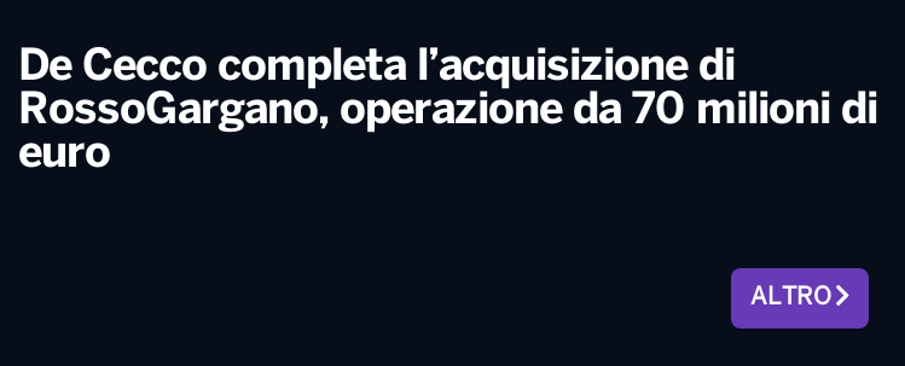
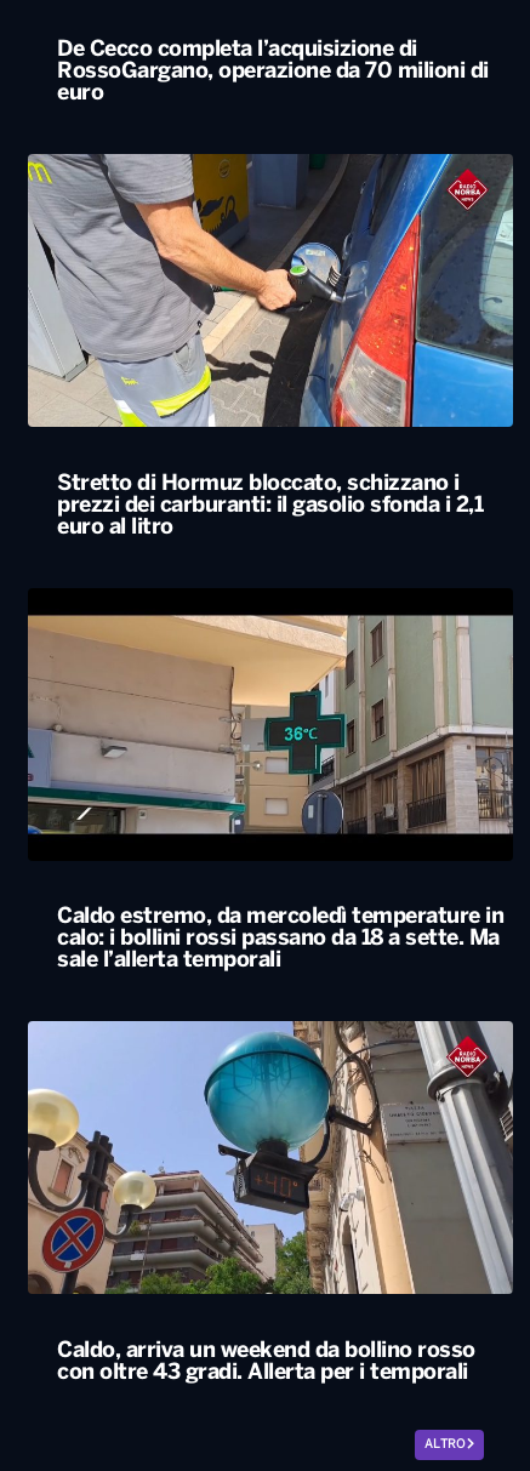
+ [image]
+ Stretto di Hormuz bloccato, schizzano i
+ prezzi dei carburanti: il gasolio sfonda i 2,1
+ euro al litro

+ [image]
+ Caldo, arriva un weekend da bollino rosso
+ con oltre 43 gradi. Allerta per i temporali

+ [image]

+ Caldo estremo, da mercoledì temperature in
+ calo: i bollini rossi passano da 18 a sette. Ma
+ sale l’allerta temporali
